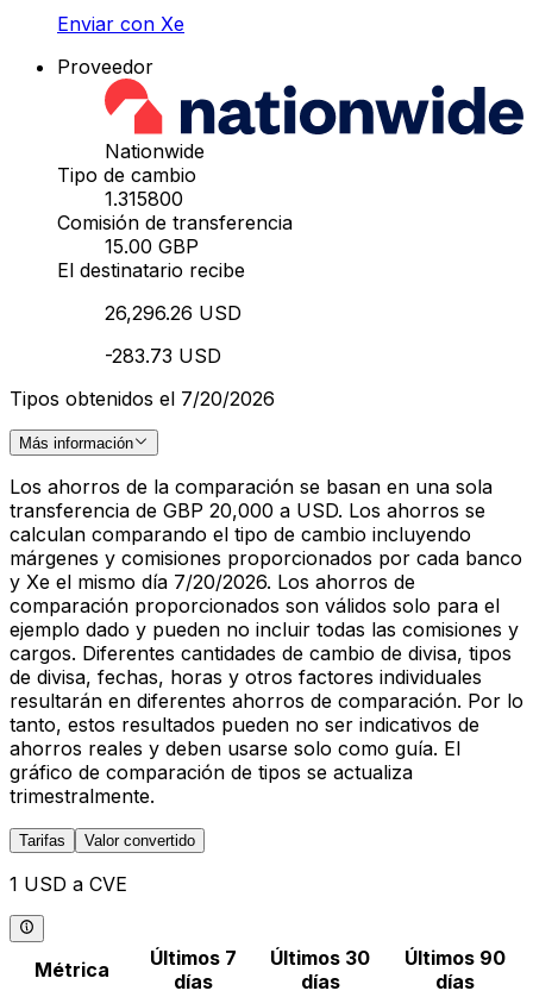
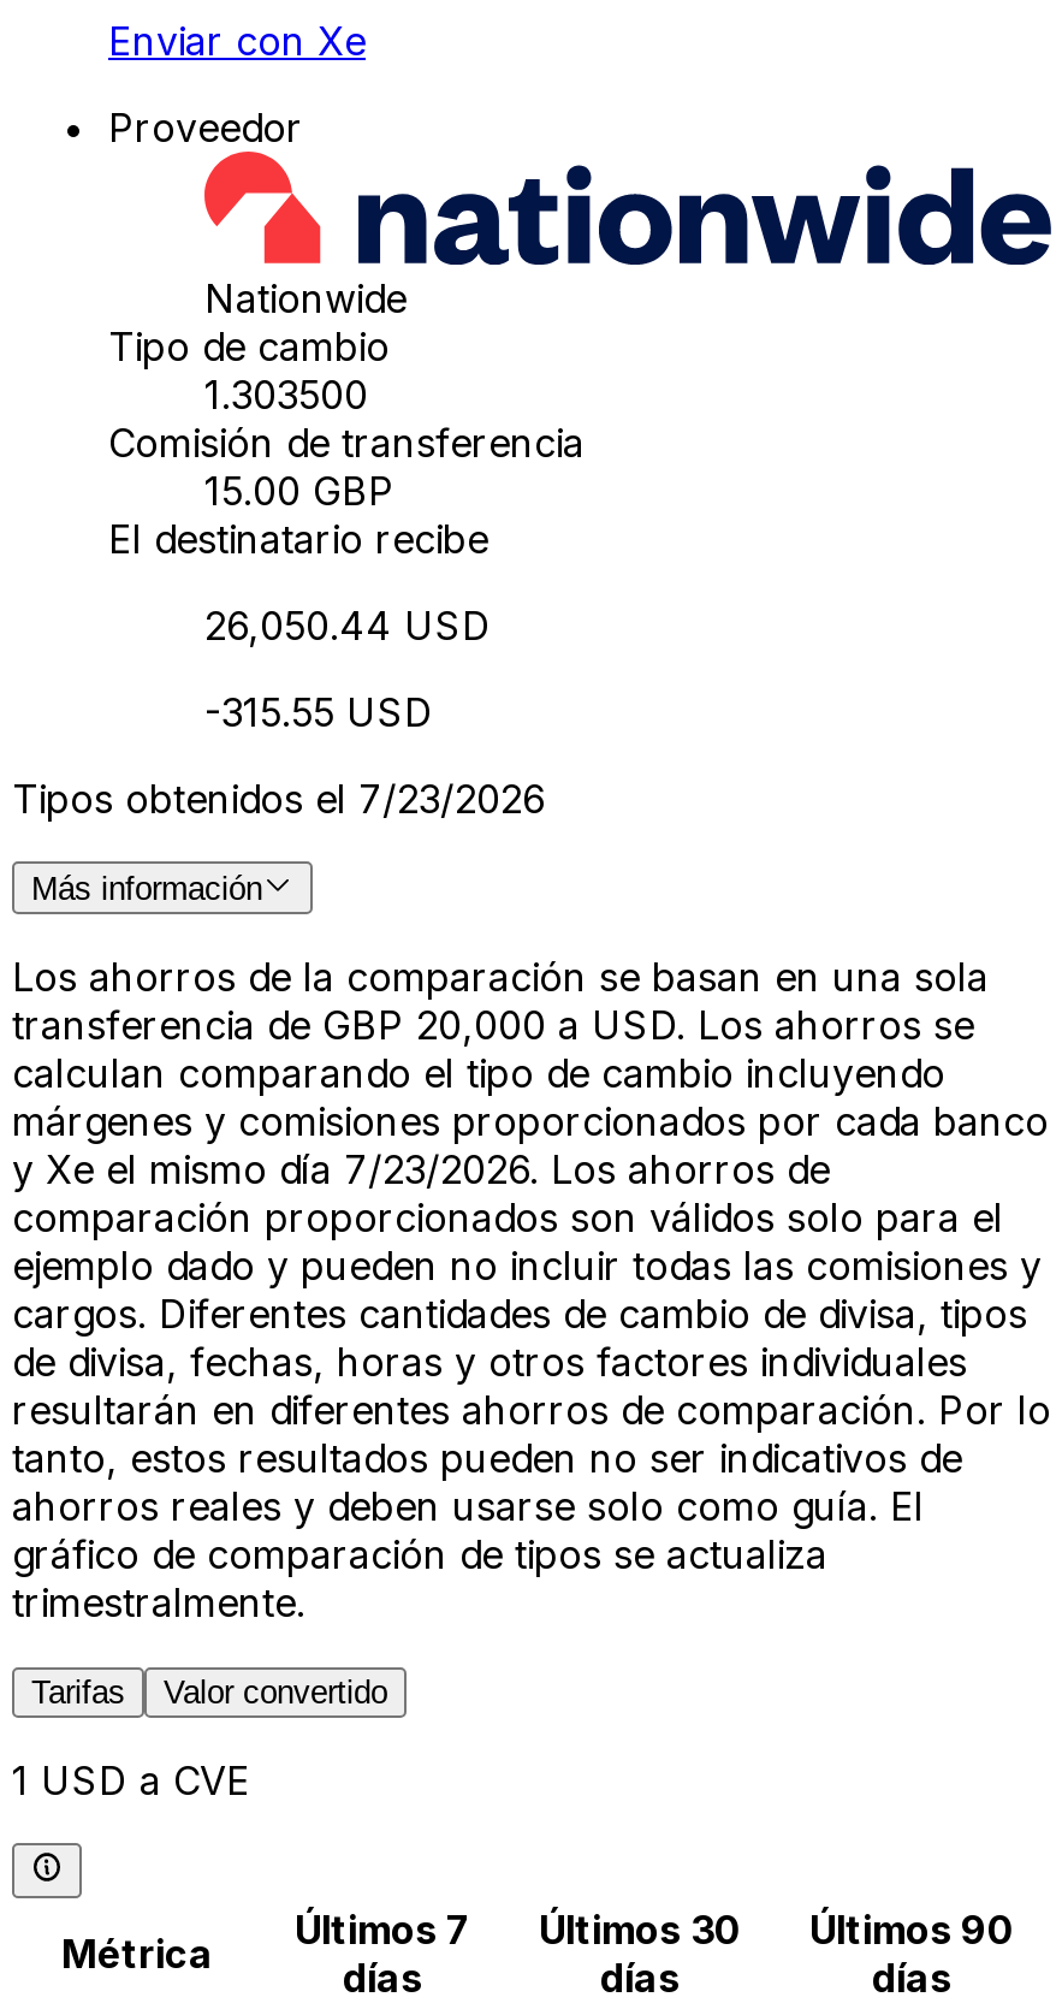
- 1.315800
+ 1.303500

- 26,296.26 USD
+ 26,050.44 USD

- -283.73 USD
+ -315.55 USD

- Tipos obtenidos el 7/20/2026
+ Tipos obtenidos el 7/23/2026

- y Xe el mismo día 7/20/2026. Los ahorros de
+ y Xe el mismo día 7/23/2026. Los ahorros de
